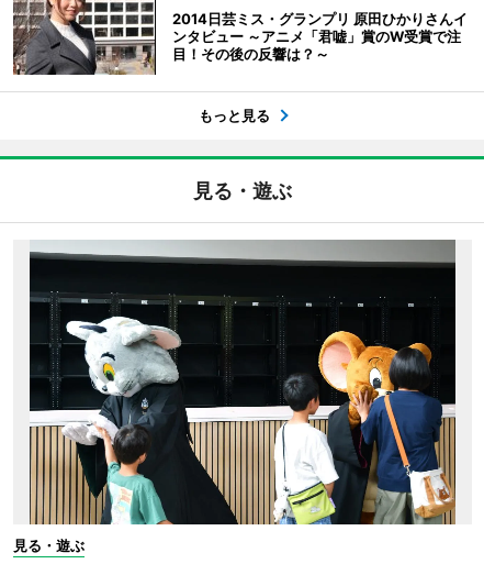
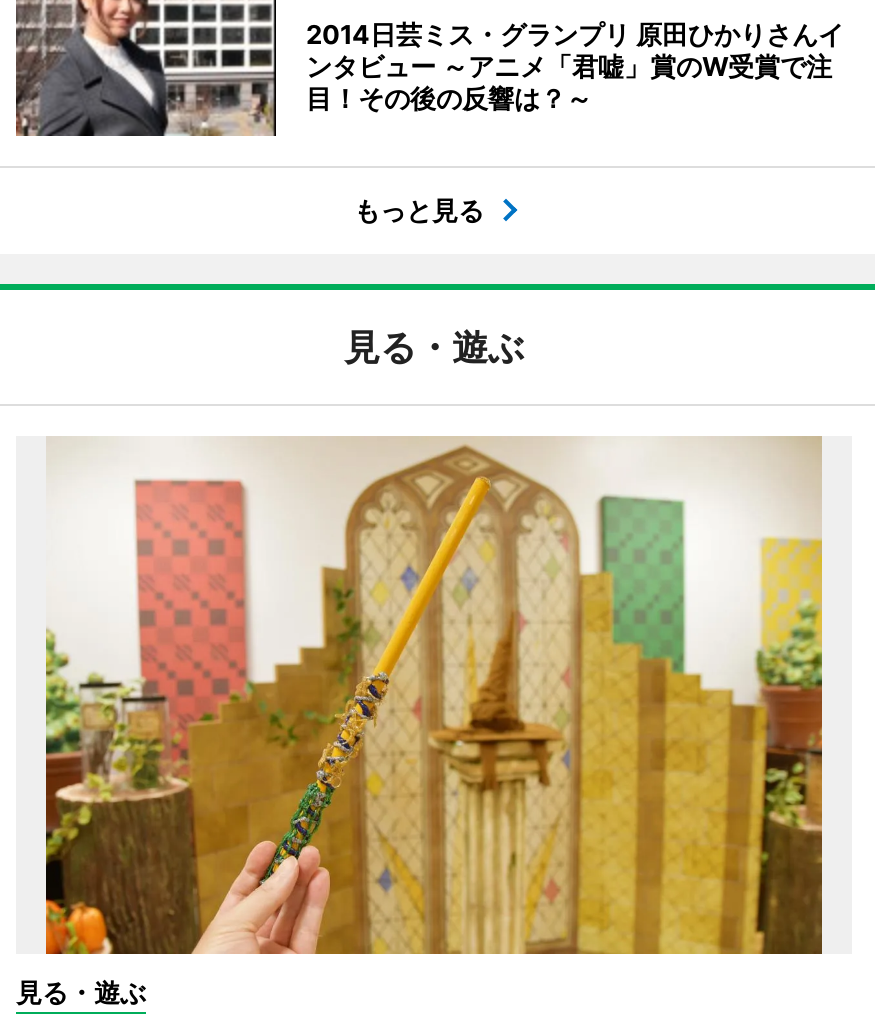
- [image]
+ [image]
